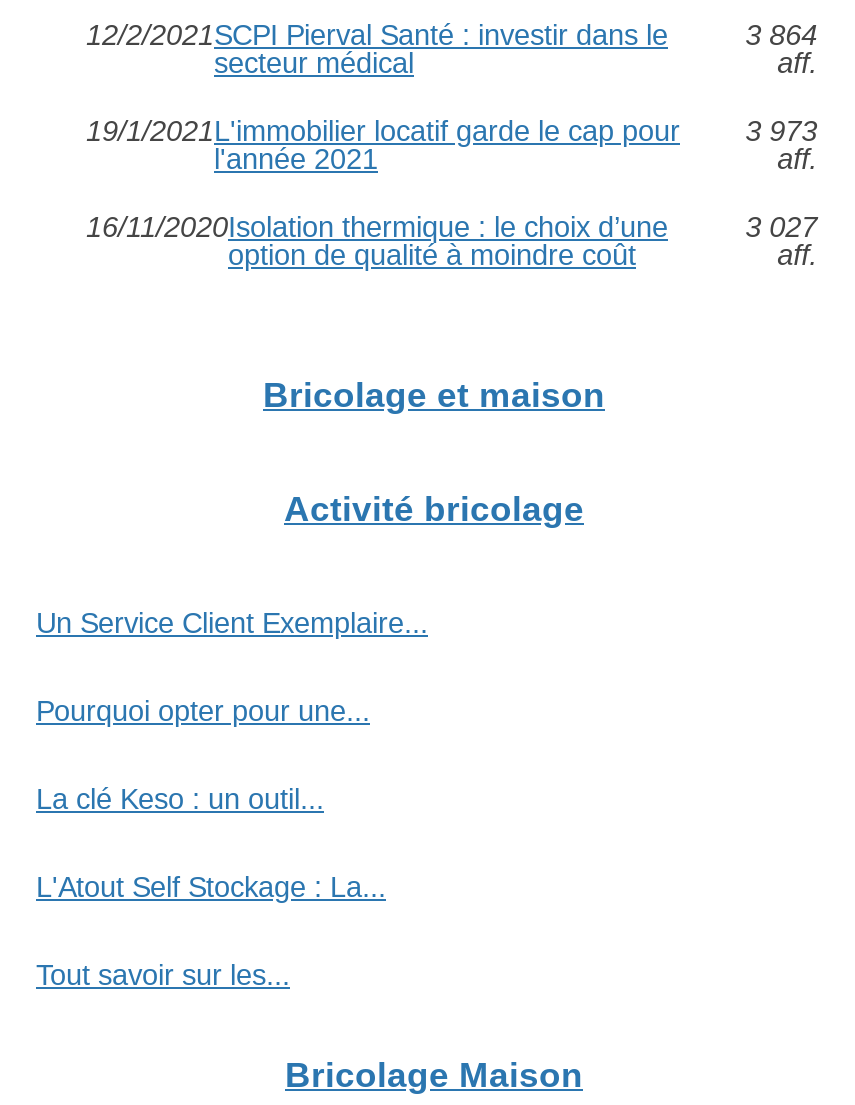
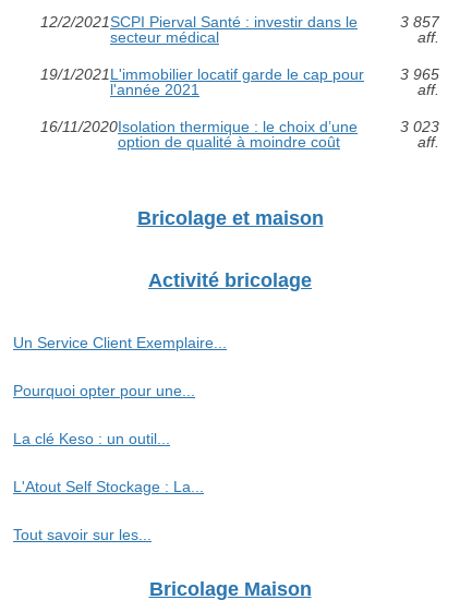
- 3 864
+ 3 857

- 3 973
+ 3 965

- 3 027
+ 3 023
